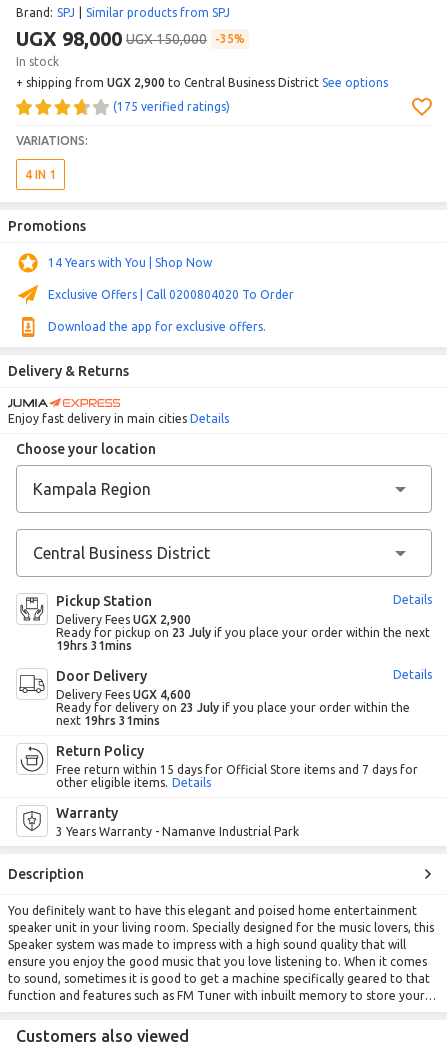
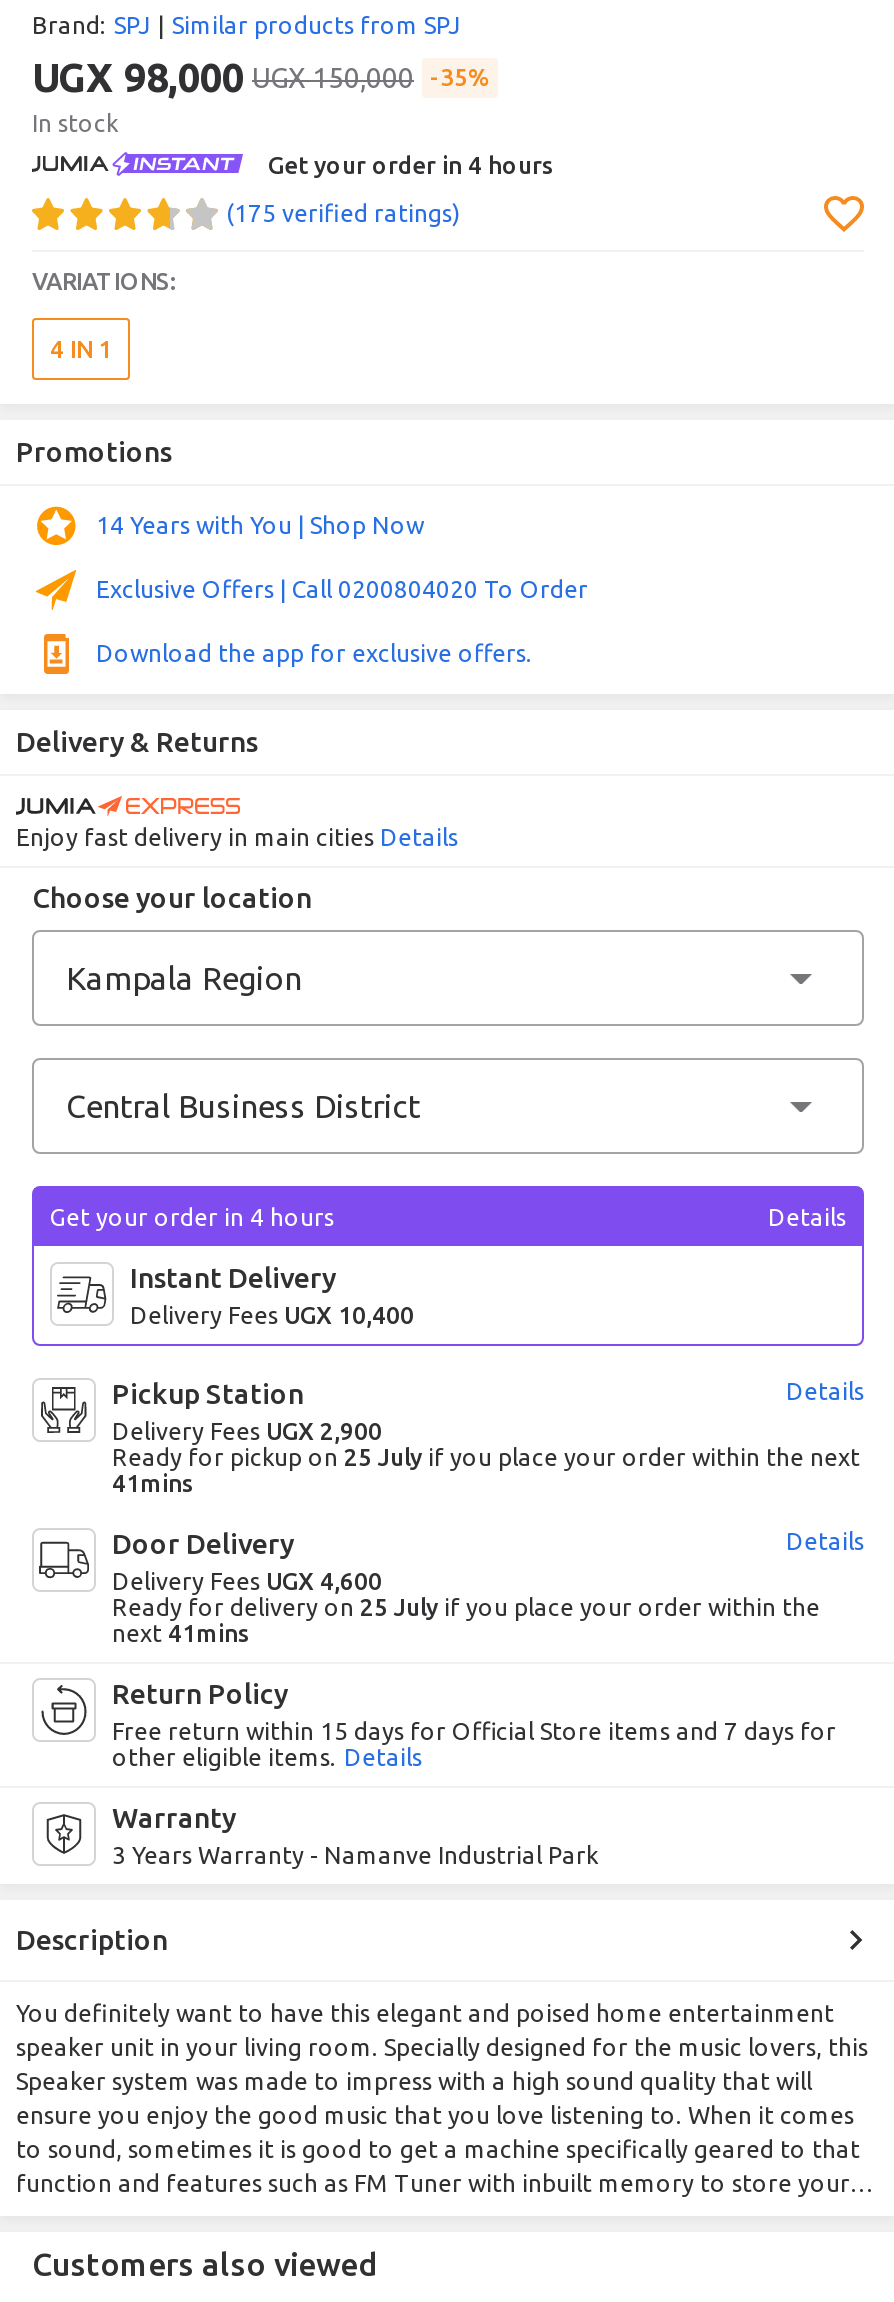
- + shipping from UGX 2,900 to Central Business District
- See options
+ Get your order in 4 hours

+ [image]
+ Get your order in 4 hours
+ Details
+ Instant Delivery
+ Delivery Fees UGX 10,400

- Ready for pickup on 23 July if you place your order within the next
- 19hrs 31mins
+ Ready for pickup on 25 July if you place your order within the next
+ 41mins

- Ready for delivery on 23 July if you place your order within the
- next 19hrs 31mins
+ Ready for delivery on 25 July if you place your order within the
+ next 41mins
